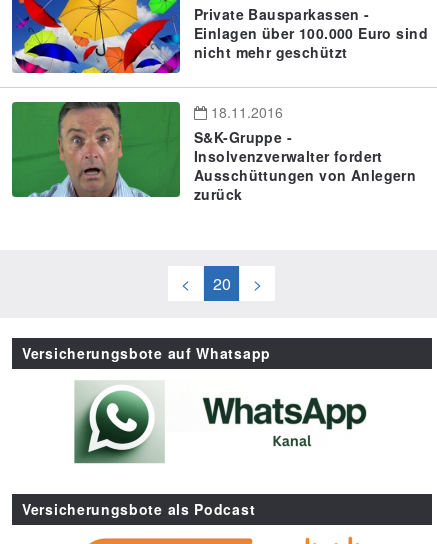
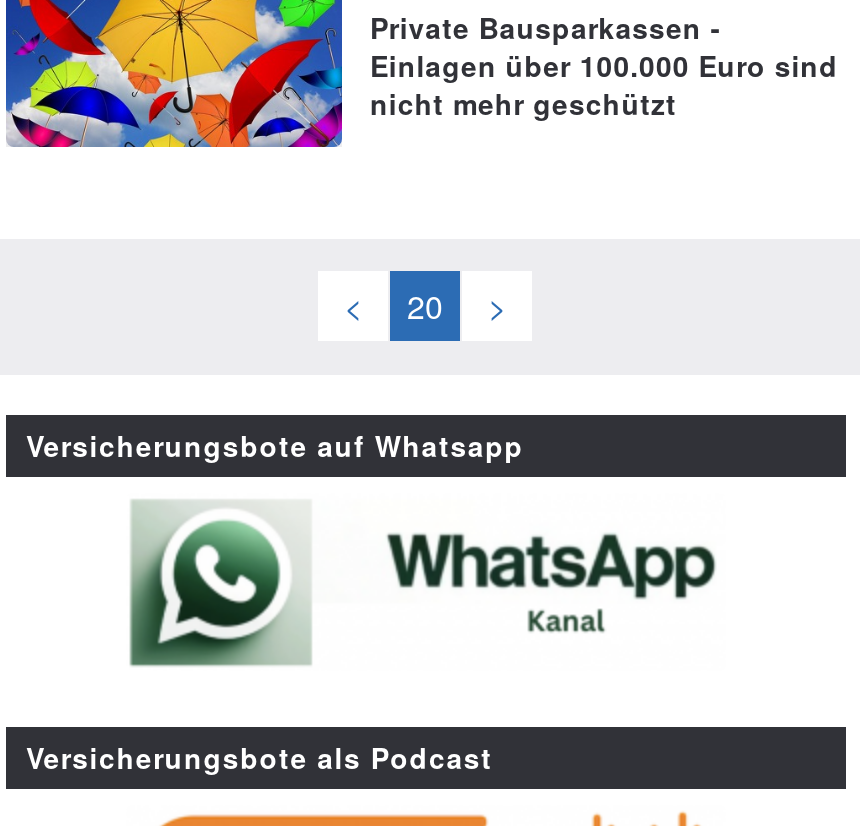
- [image]
- 18.11.2016
- S&K-Gruppe -
- Insolvenzverwalter fordert
- Ausschüttungen von Anlegern
- zurück
